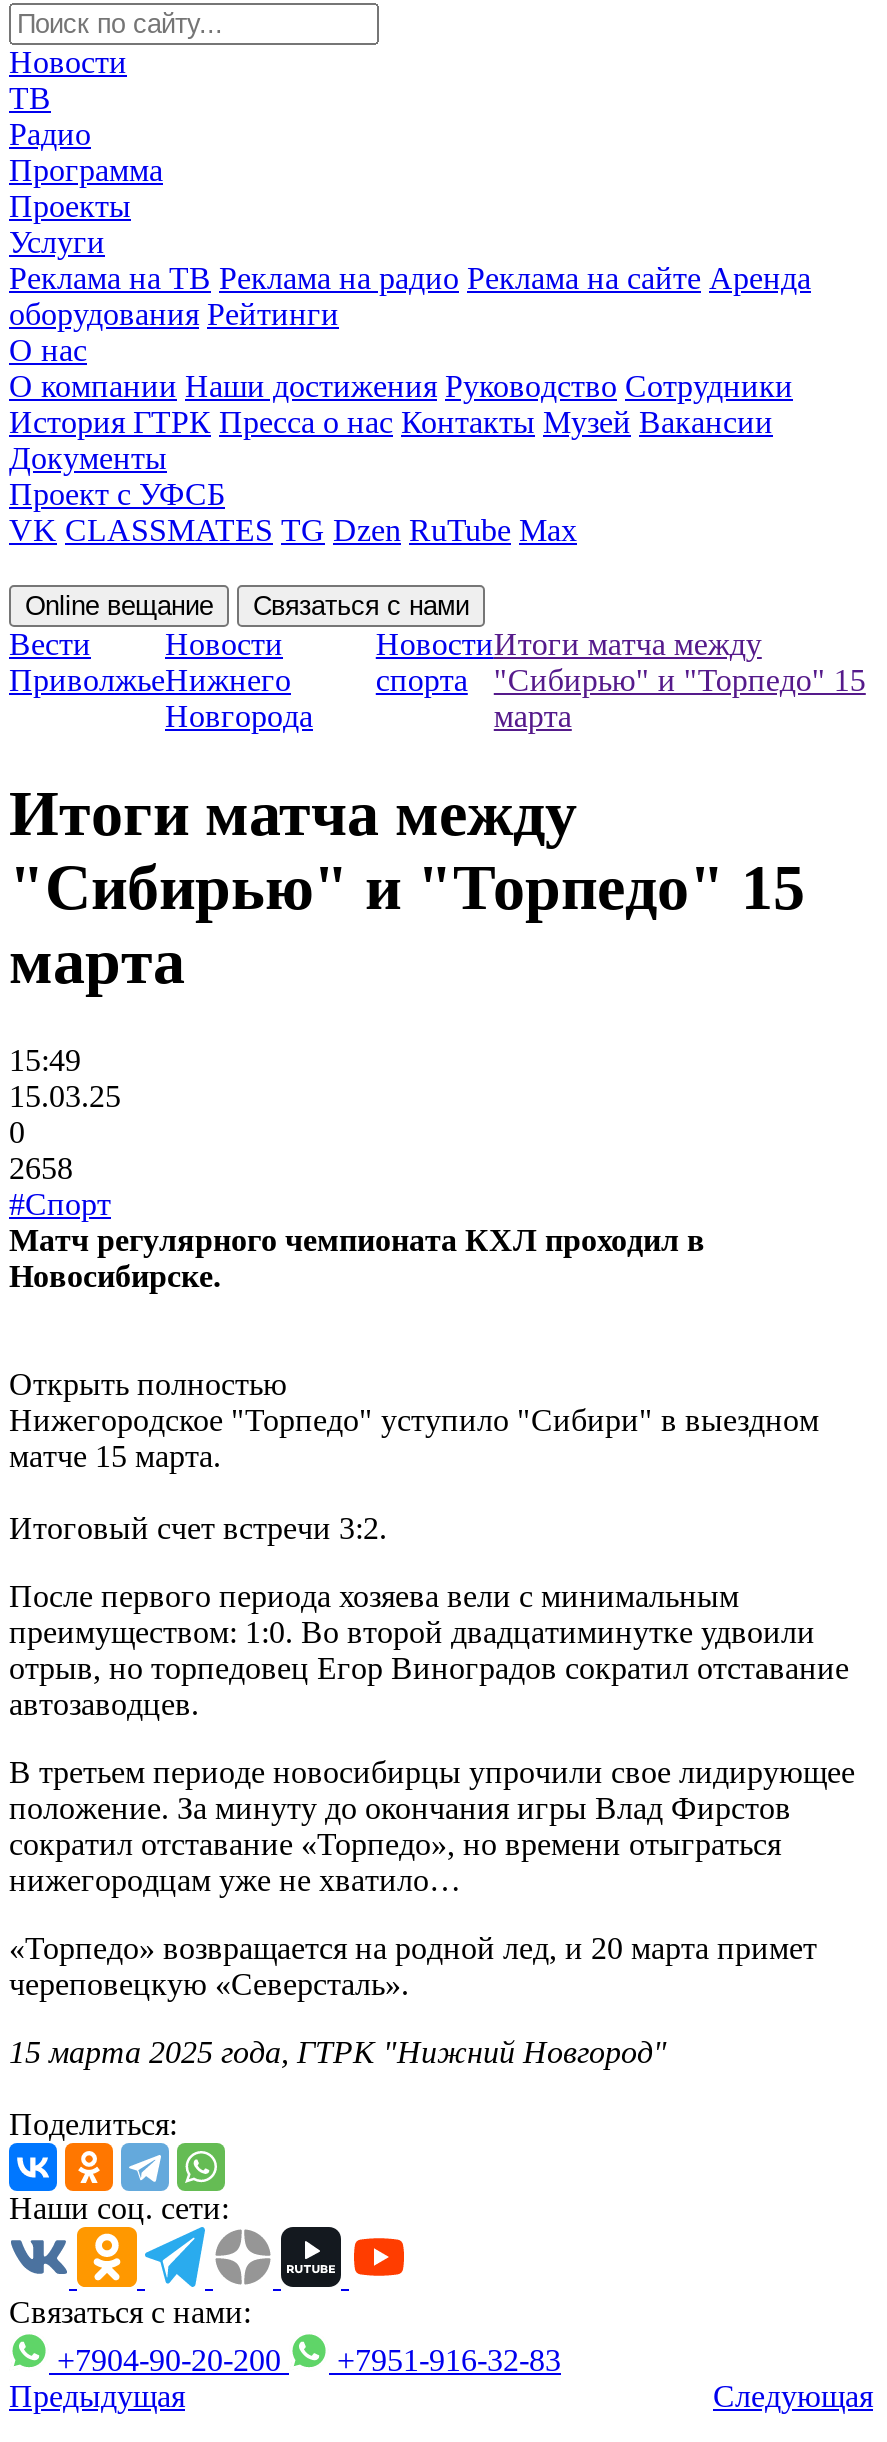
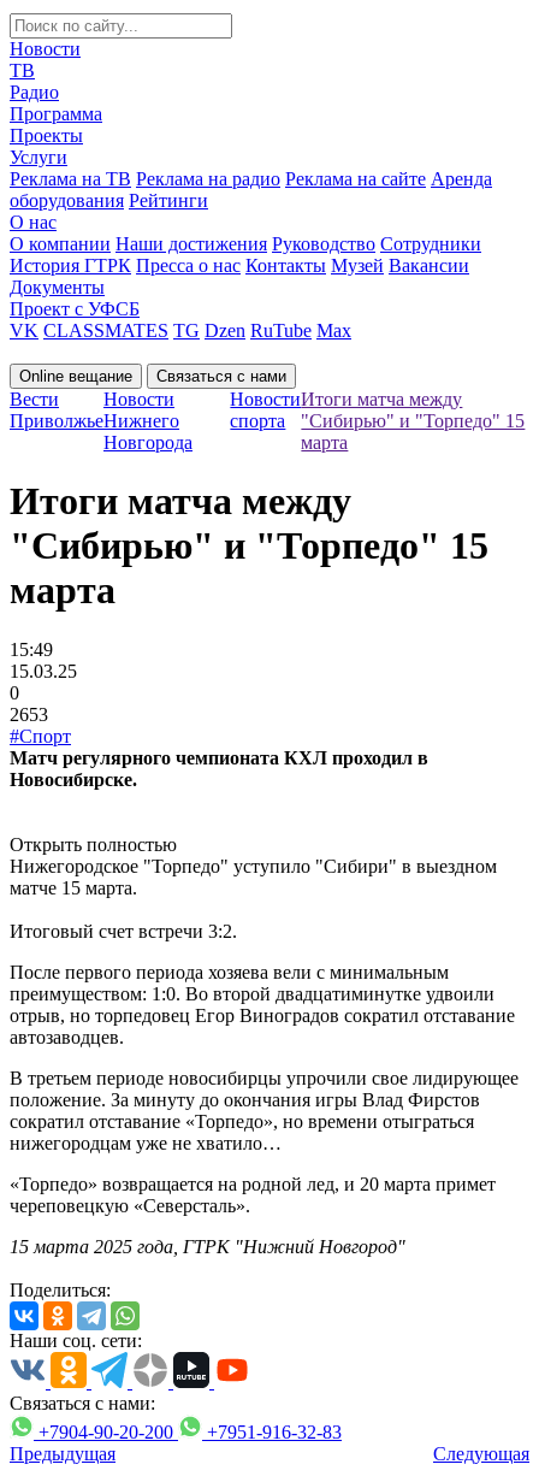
- 2658
+ 2653
